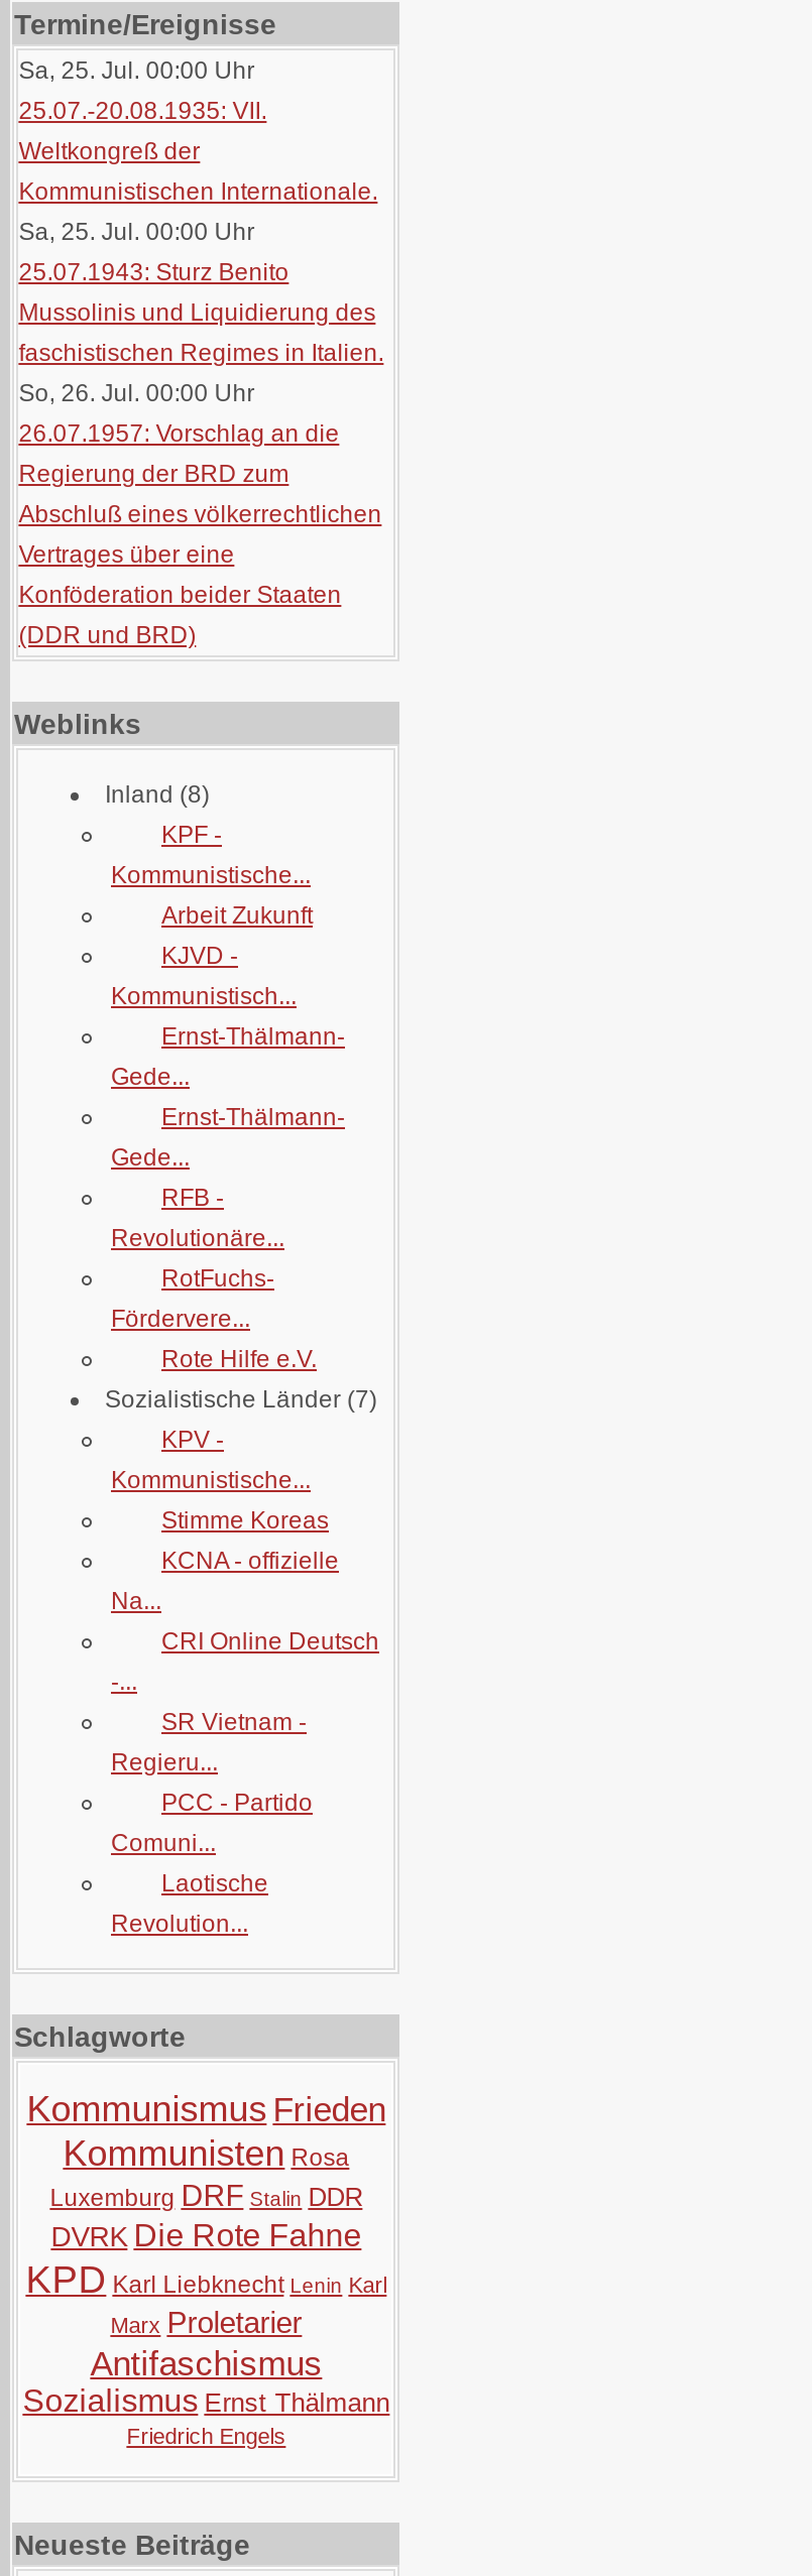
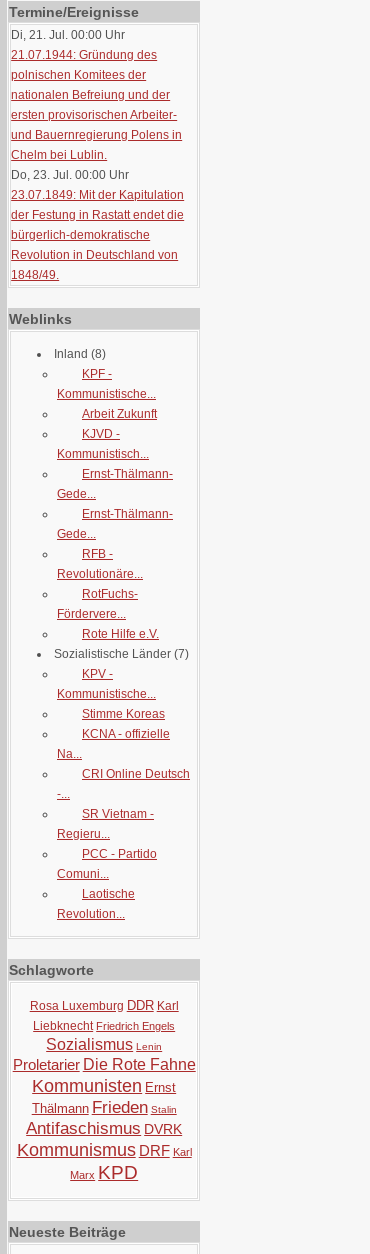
- Sa, 25. Jul. 00:00 Uhr
- 25.07.-20.08.1935: VII.
- Weltkongreß der
- Kommunistischen Internationale.
- Sa, 25. Jul. 00:00 Uhr
- 25.07.1943: Sturz Benito
- Mussolinis und Liquidierung des
- faschistischen Regimes in Italien.
- So, 26. Jul. 00:00 Uhr
- 26.07.1957: Vorschlag an die
- Regierung der BRD zum
- Abschluß eines völkerrechtlichen
- Vertrages über eine
- Konföderation beider Staaten
- (DDR und BRD)
+ Di, 21. Jul. 00:00 Uhr
+ 21.07.1944: Gründung des
+ polnischen Komitees der
+ nationalen Befreiung und der
+ ersten provisorischen Arbeiter-
+ und Bauernregierung Polens in
+ Chelm bei Lublin.
+ Do, 23. Jul. 00:00 Uhr
+ 23.07.1849: Mit der Kapitulation
+ der Festung in Rastatt endet die
+ bürgerlich-demokratische
+ Revolution in Deutschland von
+ 1848/49.

- Kommunismus Frieden
- Kommunisten Rosa
- Luxemburg DRF Stalin DDR
- DVRK Die Rote Fahne
- KPD Karl Liebknecht Lenin Karl
- Marx Proletarier
- Antifaschismus
- Sozialismus Ernst Thälmann
- Friedrich Engels
+ Rosa Luxemburg DDR Karl
+ Liebknecht Friedrich Engels
+ Sozialismus Lenin
+ Proletarier Die Rote Fahne
+ Kommunisten Ernst
+ Thälmann Frieden Stalin
+ Antifaschismus DVRK
+ Kommunismus DRF Karl
+ Marx KPD
